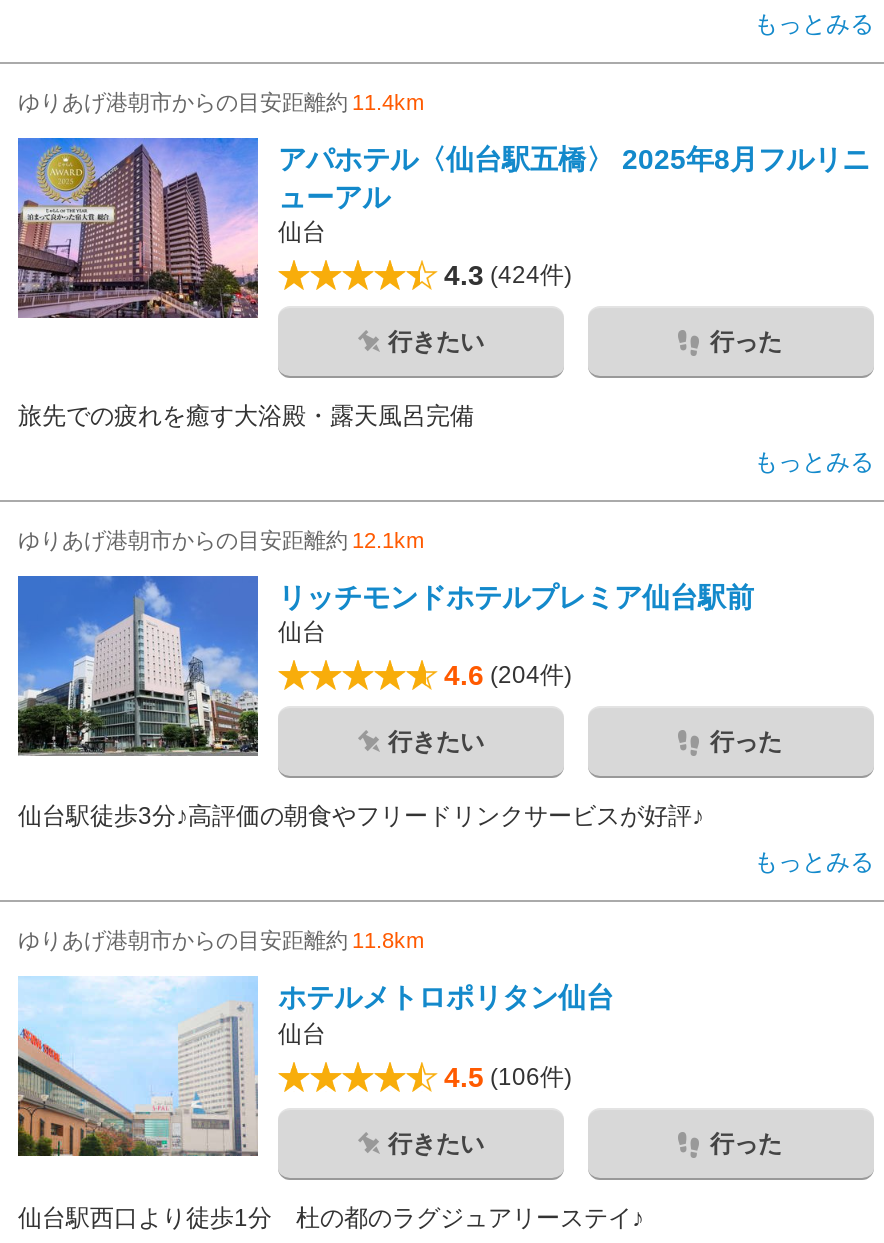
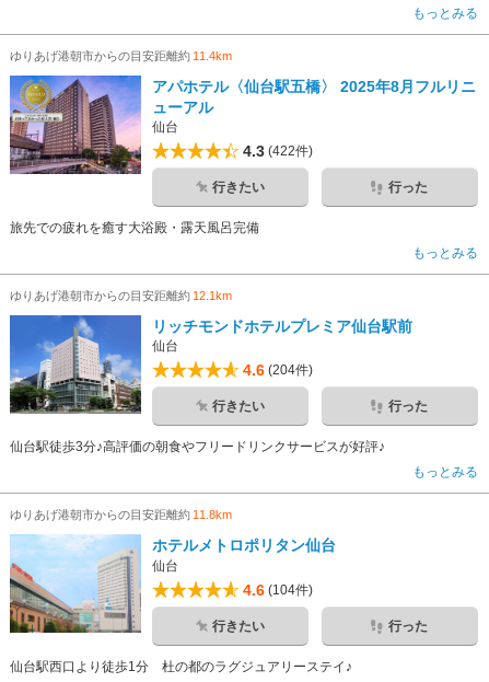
- 4.3 (424件)
+ 4.3 (422件)

- 4.5 (106件)
+ 4.6 (104件)
